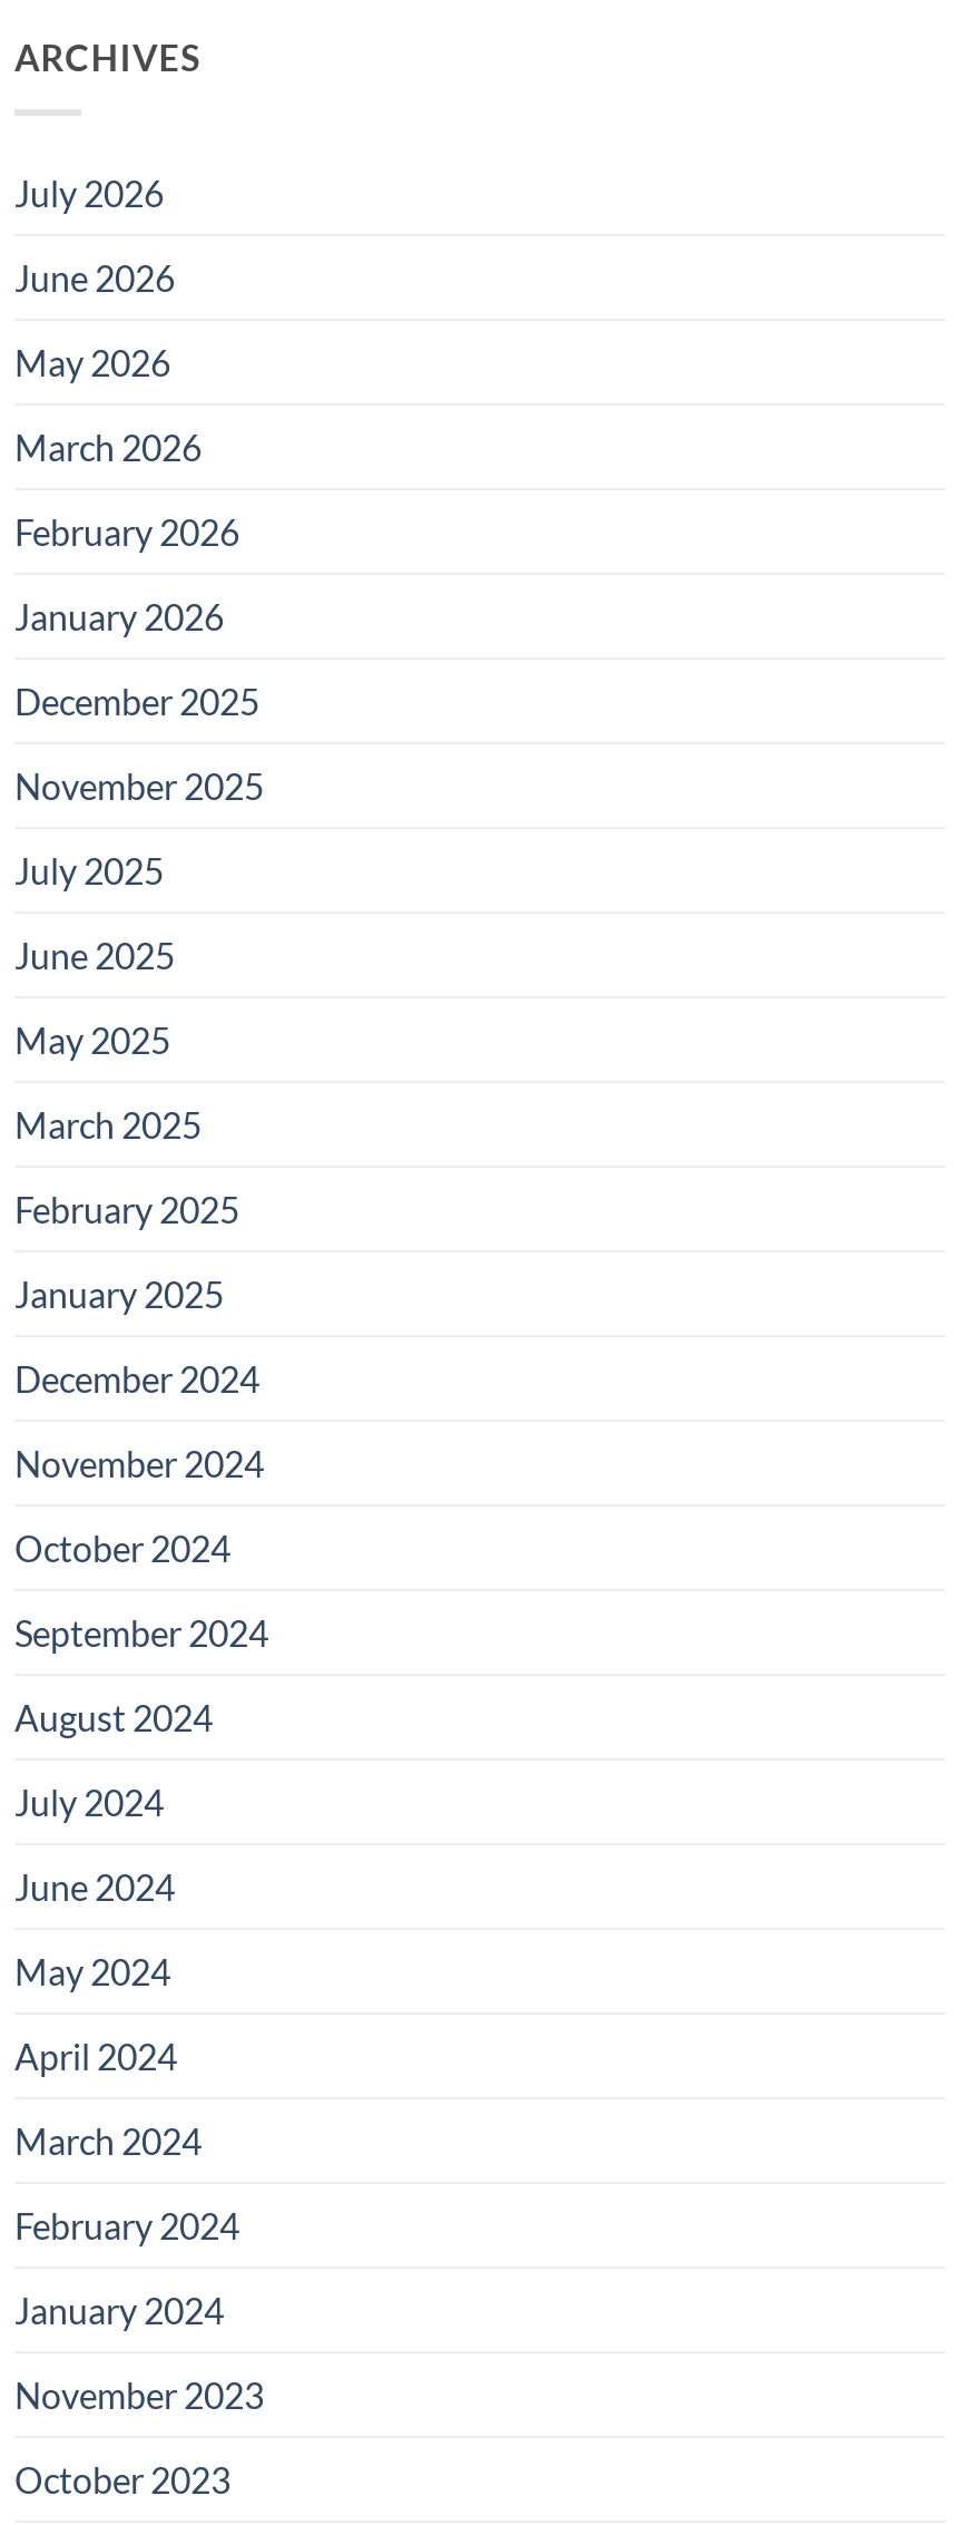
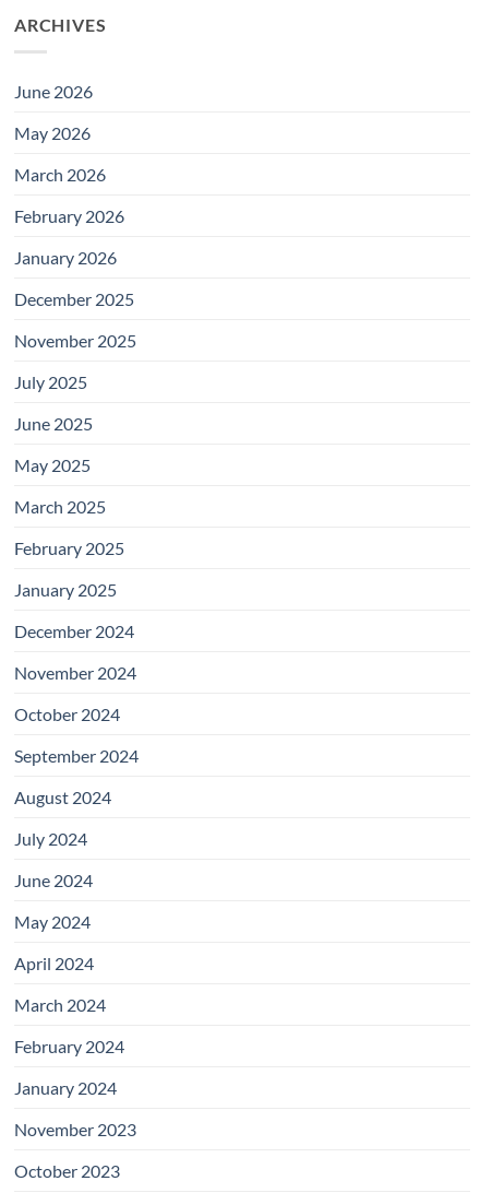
- July 2026
